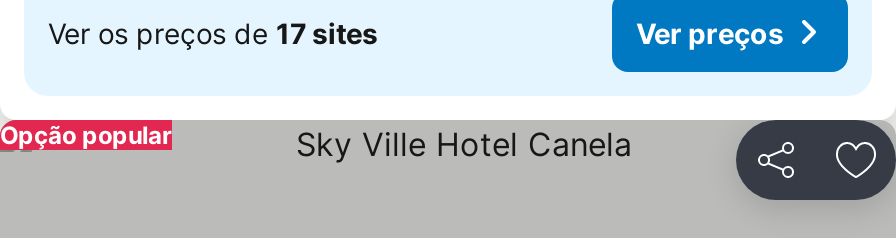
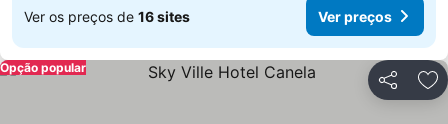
- Ver os preços de 17 sites
+ Ver os preços de 16 sites
